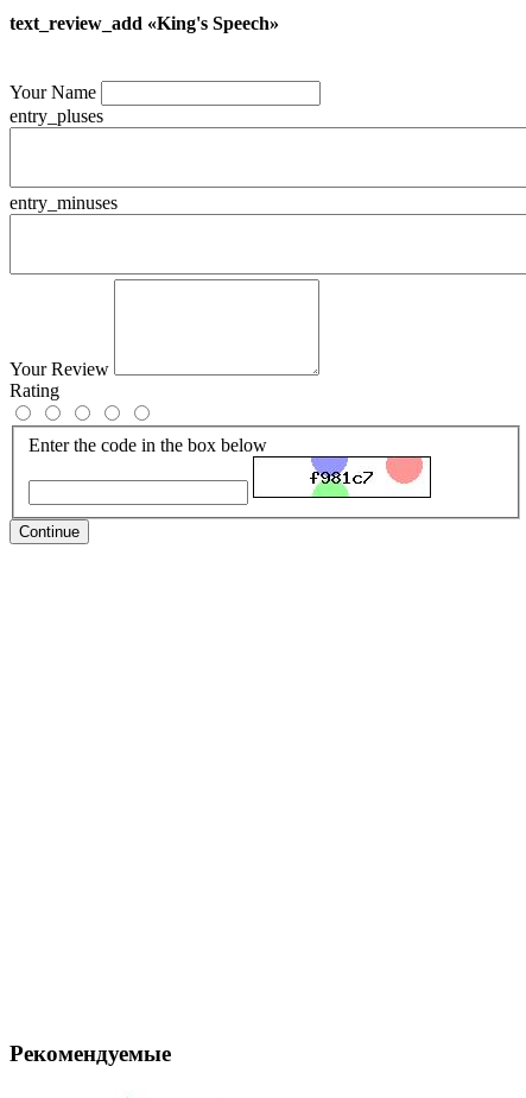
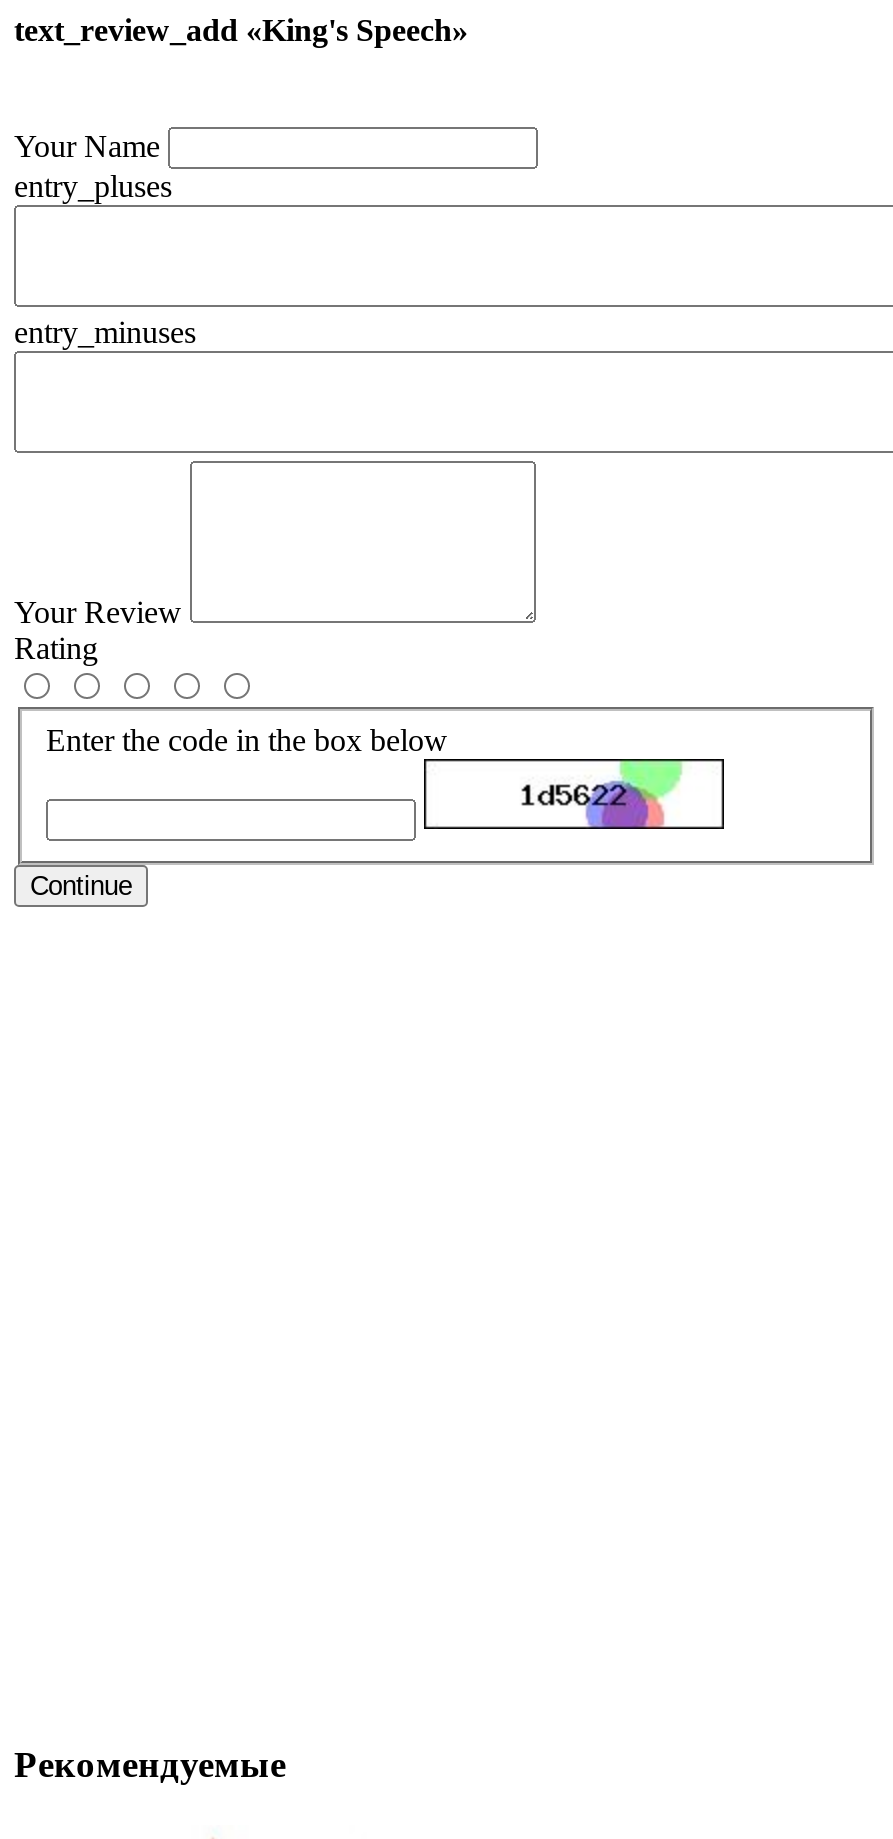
- [image]
+ [image]
